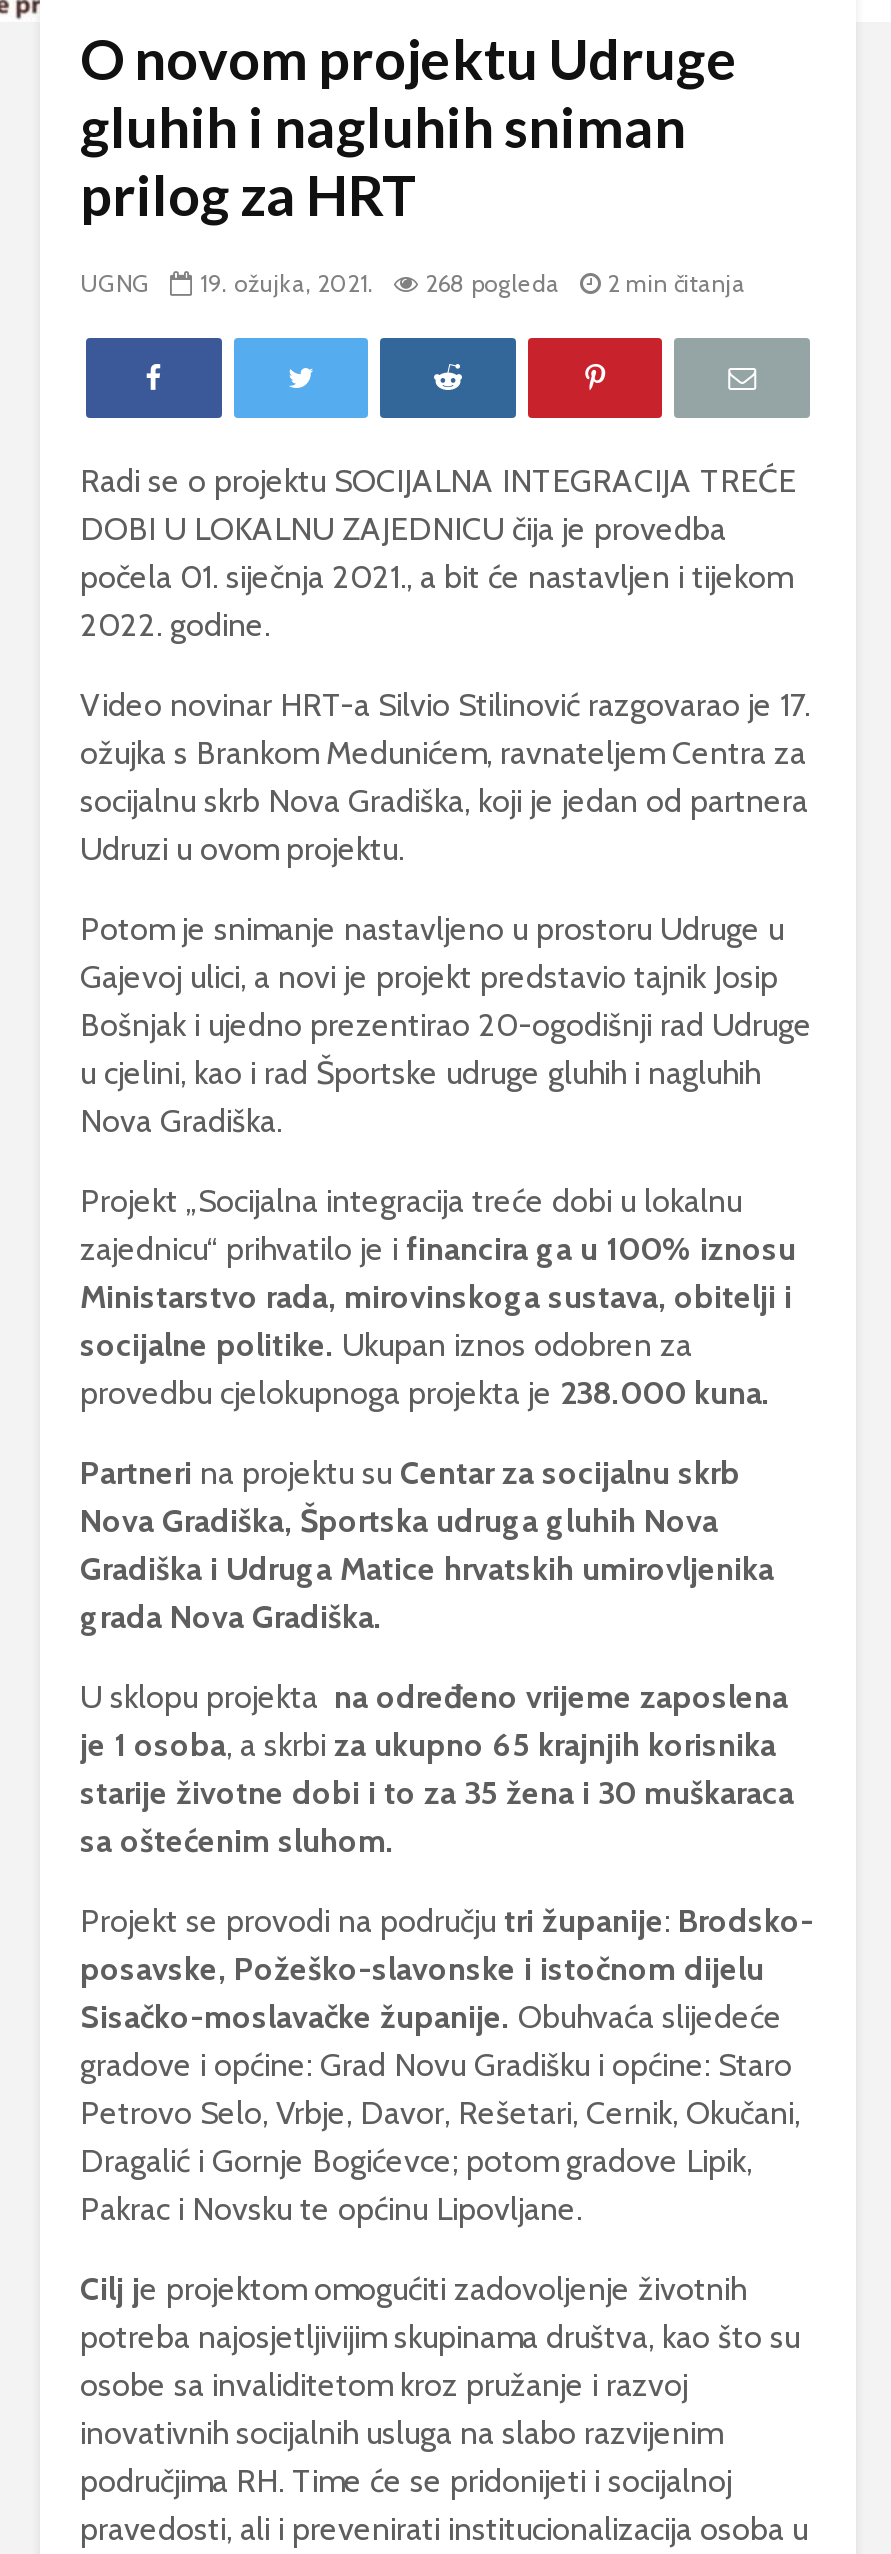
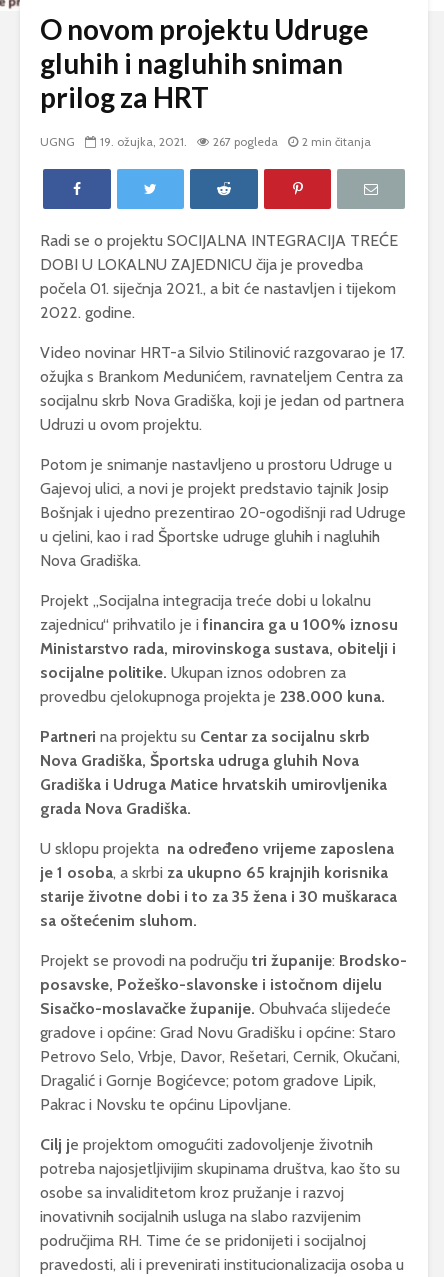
- UGNG 19. ožujka, 2021. 268 pogleda 2 min čitanja
+ UGNG 19. ožujka, 2021. 267 pogleda 2 min čitanja
